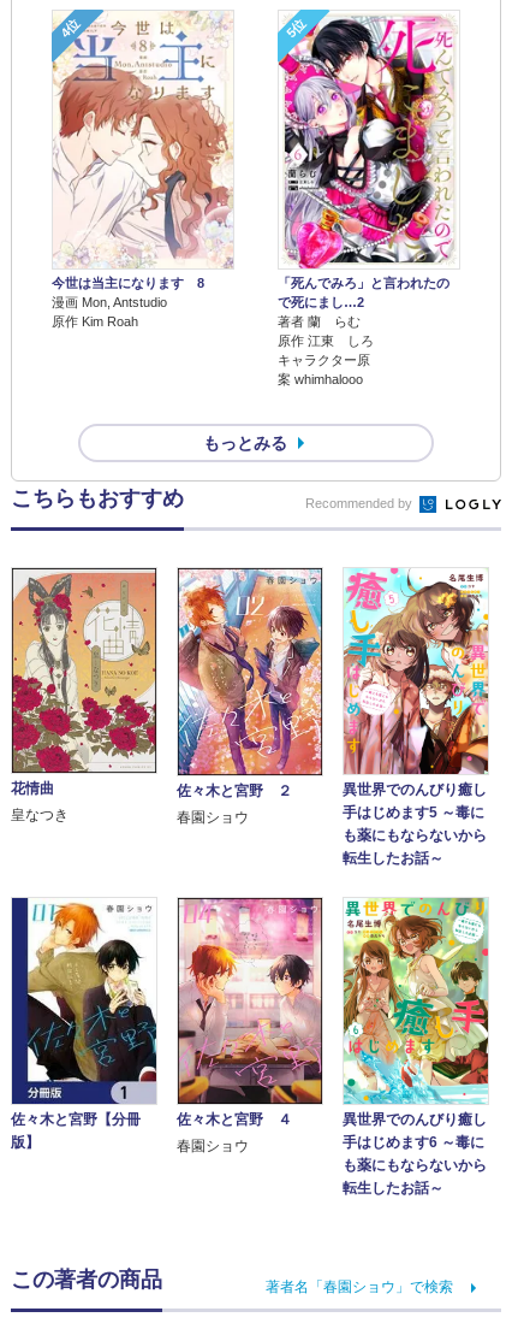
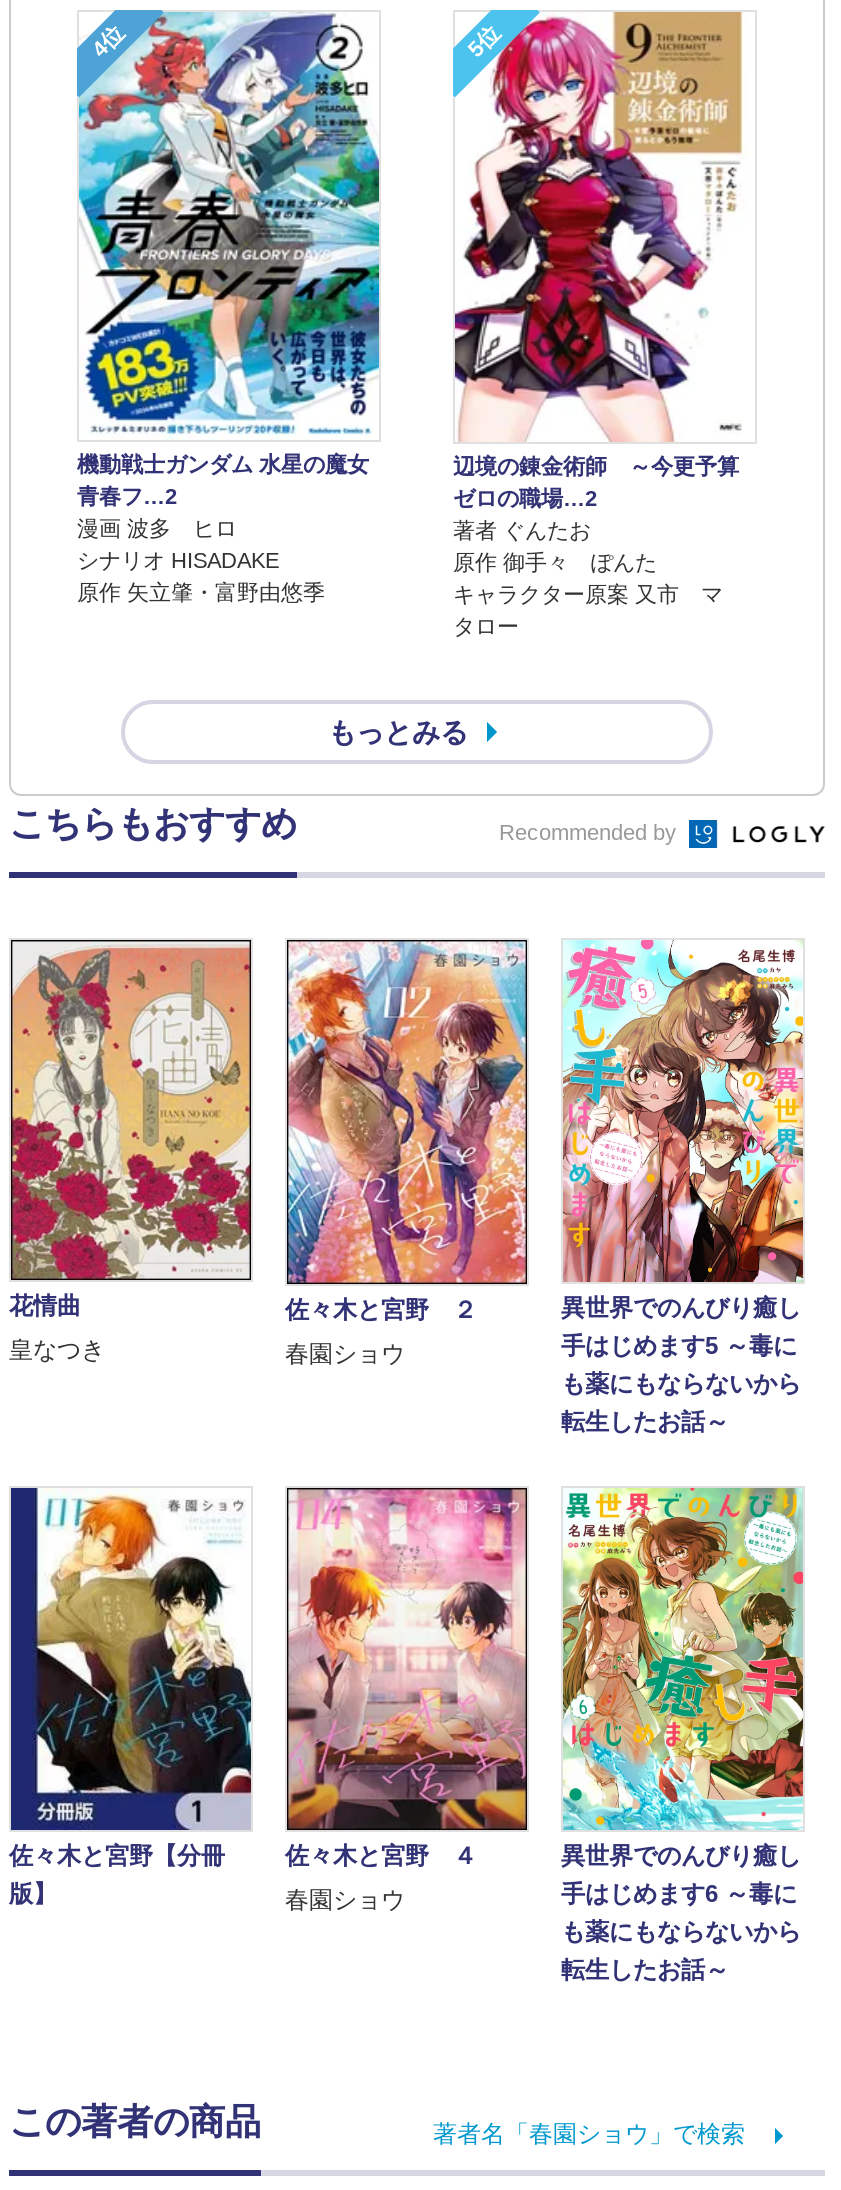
- [image]
- 今世は当主になります 8
- 漫画 Mon, Antstudio
- 原作 Kim Roah
+ [image]
+ 機動戦士ガンダム 水星の魔女
+ 青春フ…2
+ 漫画 波多 ヒロ
+ シナリオ HISADAKE
+ 原作 矢立肇・富野由悠季

- [image]
- 「死んでみろ」と言われたの
- で死にまし…2
- 著者 蘭 らむ
- 原作 江東 しろ
- キャラクター原
- 案 whimhalooo
+ [image]
+ 辺境の錬金術師 ～今更予算
+ ゼロの職場…2
+ 著者 ぐんたお
+ 原作 御手々 ぽんた
+ キャラクター原案 又市 マ
+ タロー
